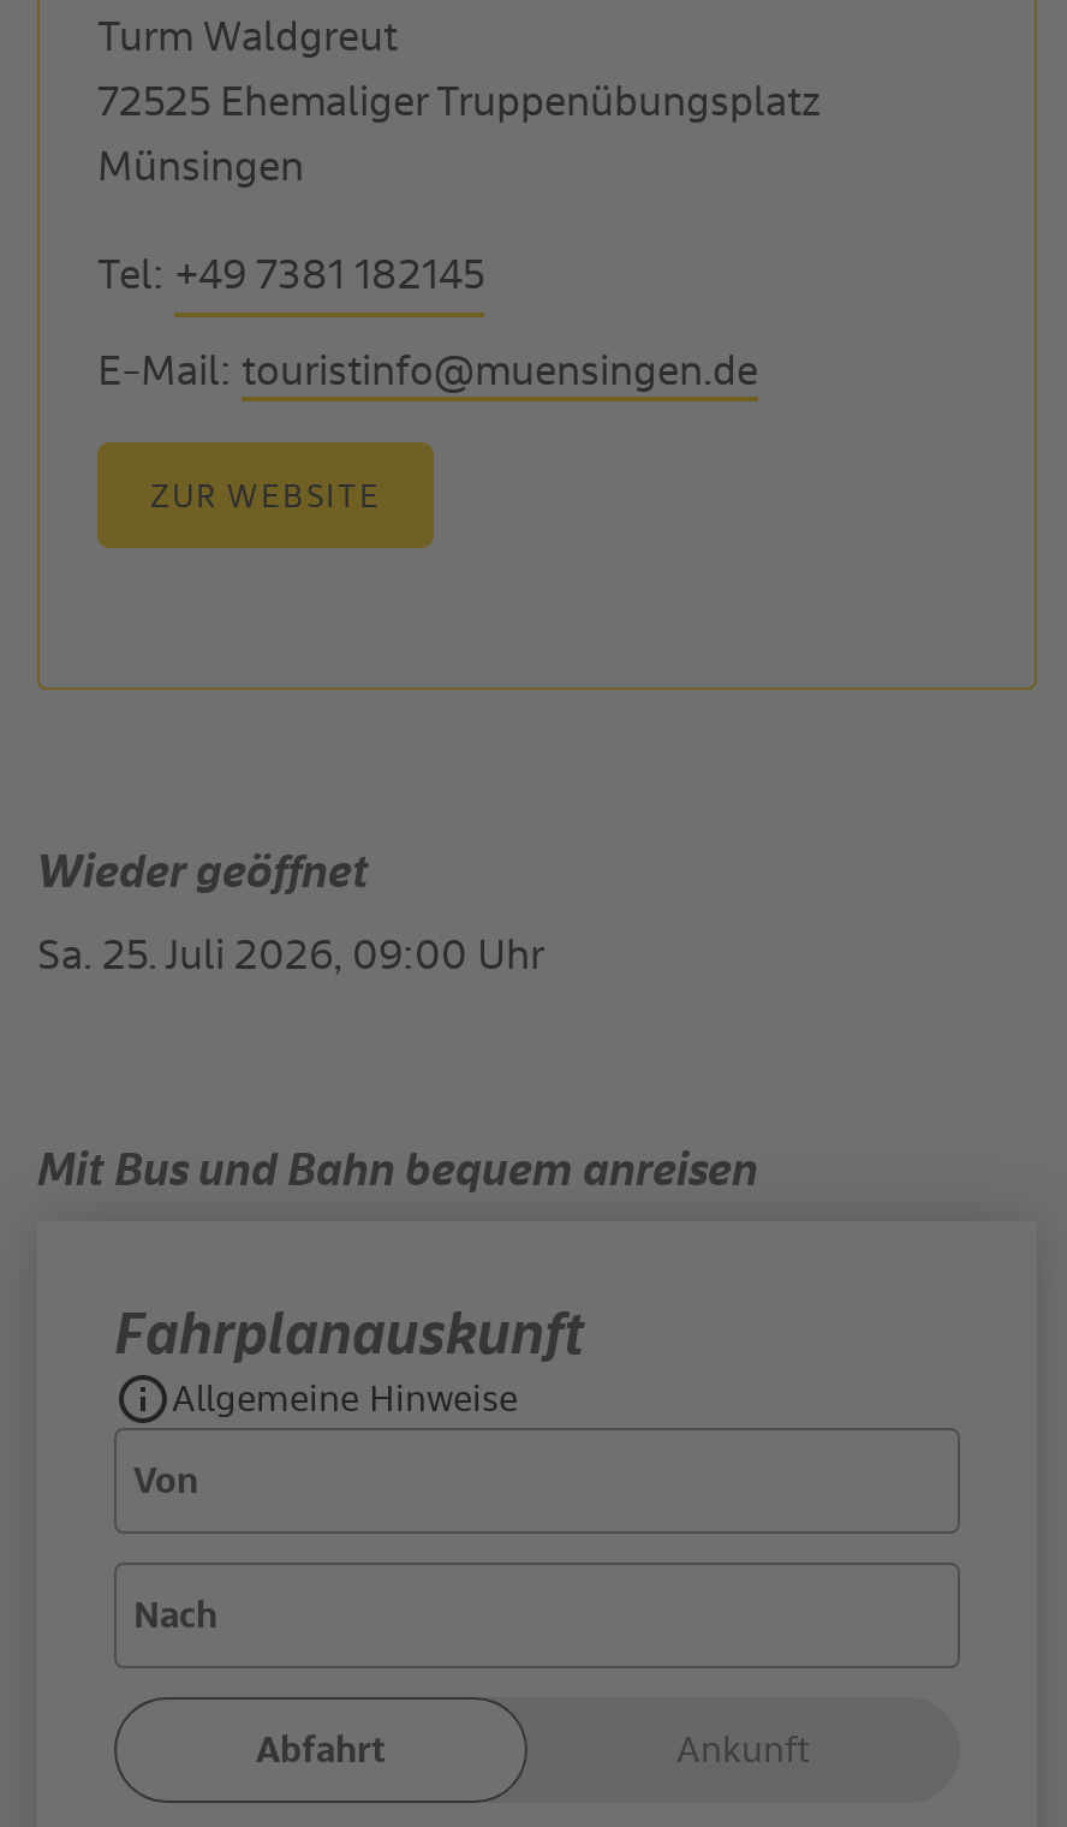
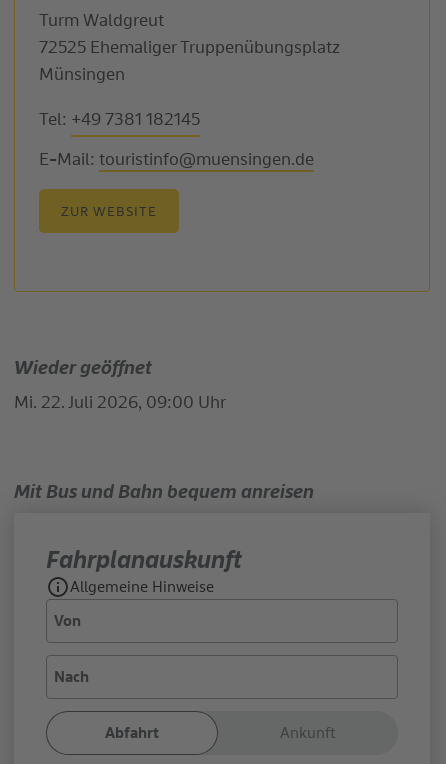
- Sa. 25. Juli 2026, 09:00 Uhr
+ Mi. 22. Juli 2026, 09:00 Uhr
